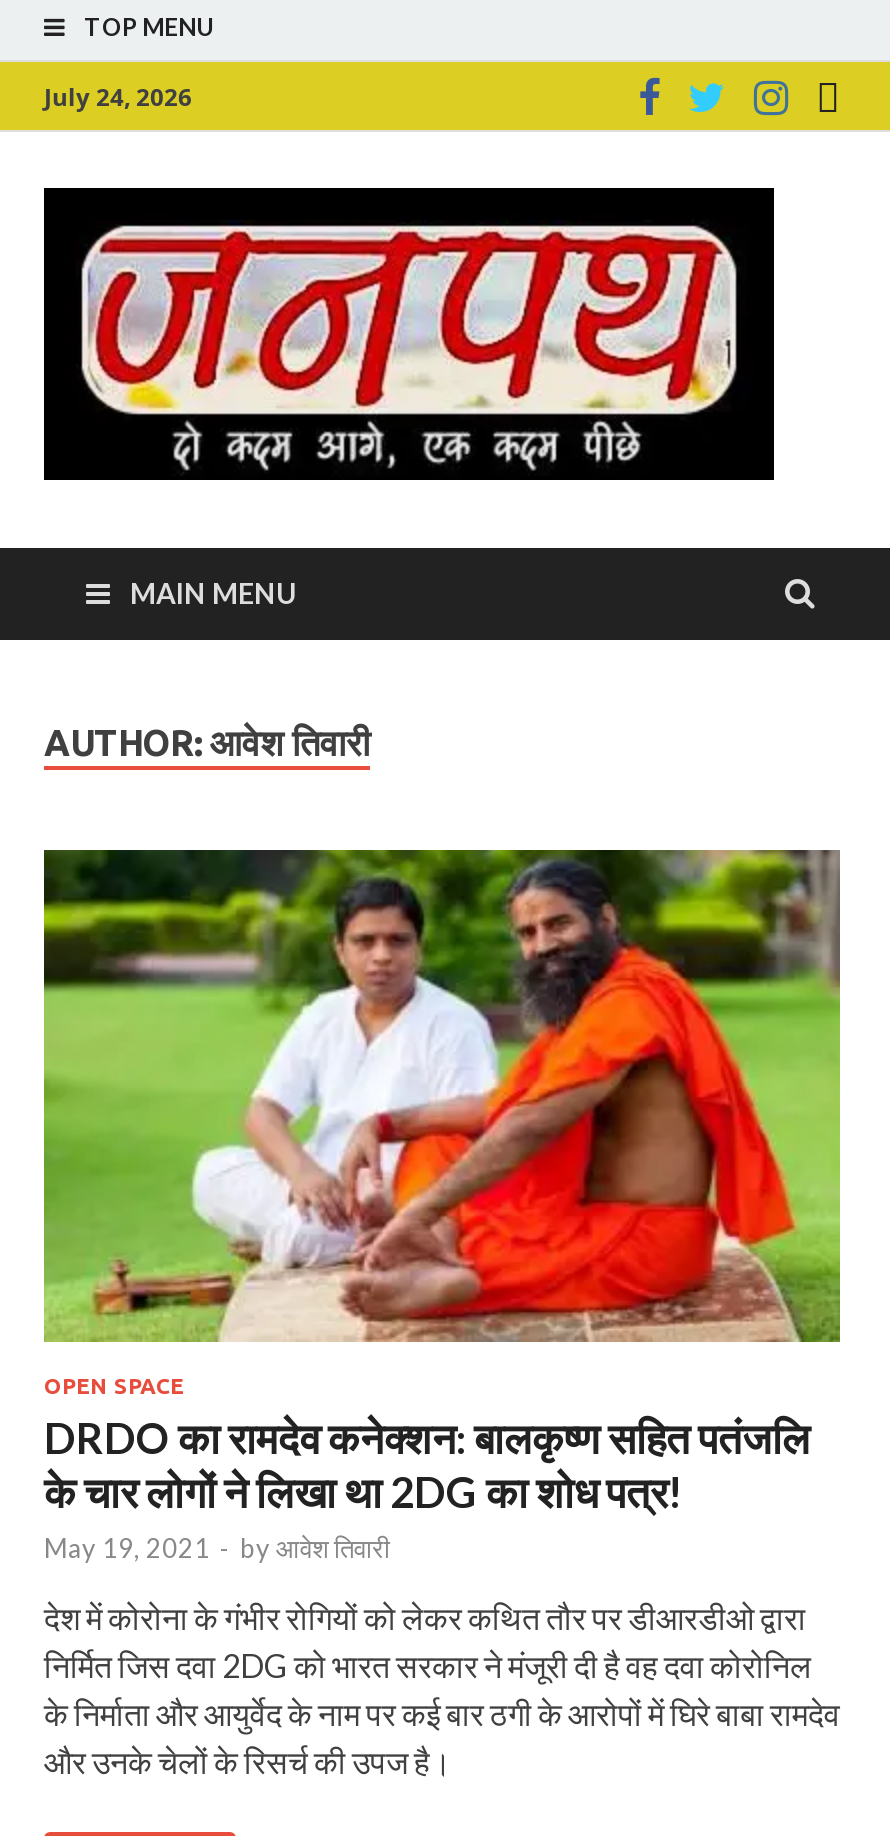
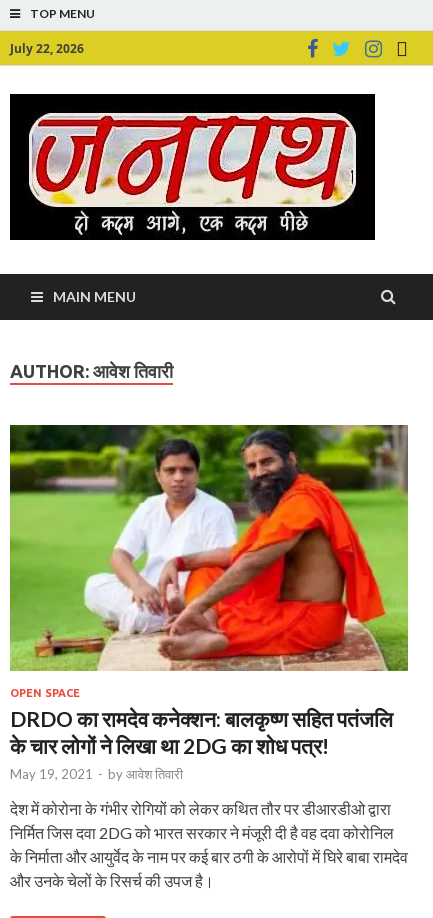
- July 24, 2026
+ July 22, 2026
